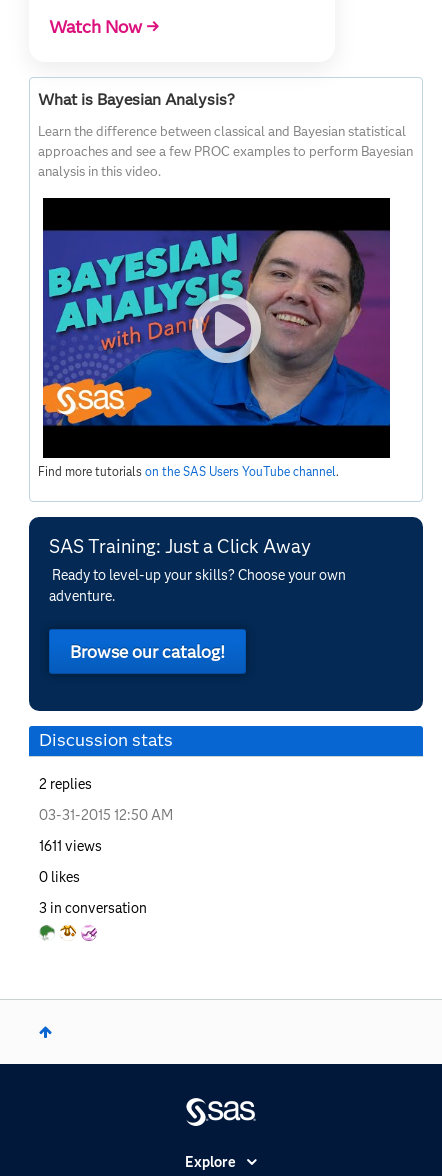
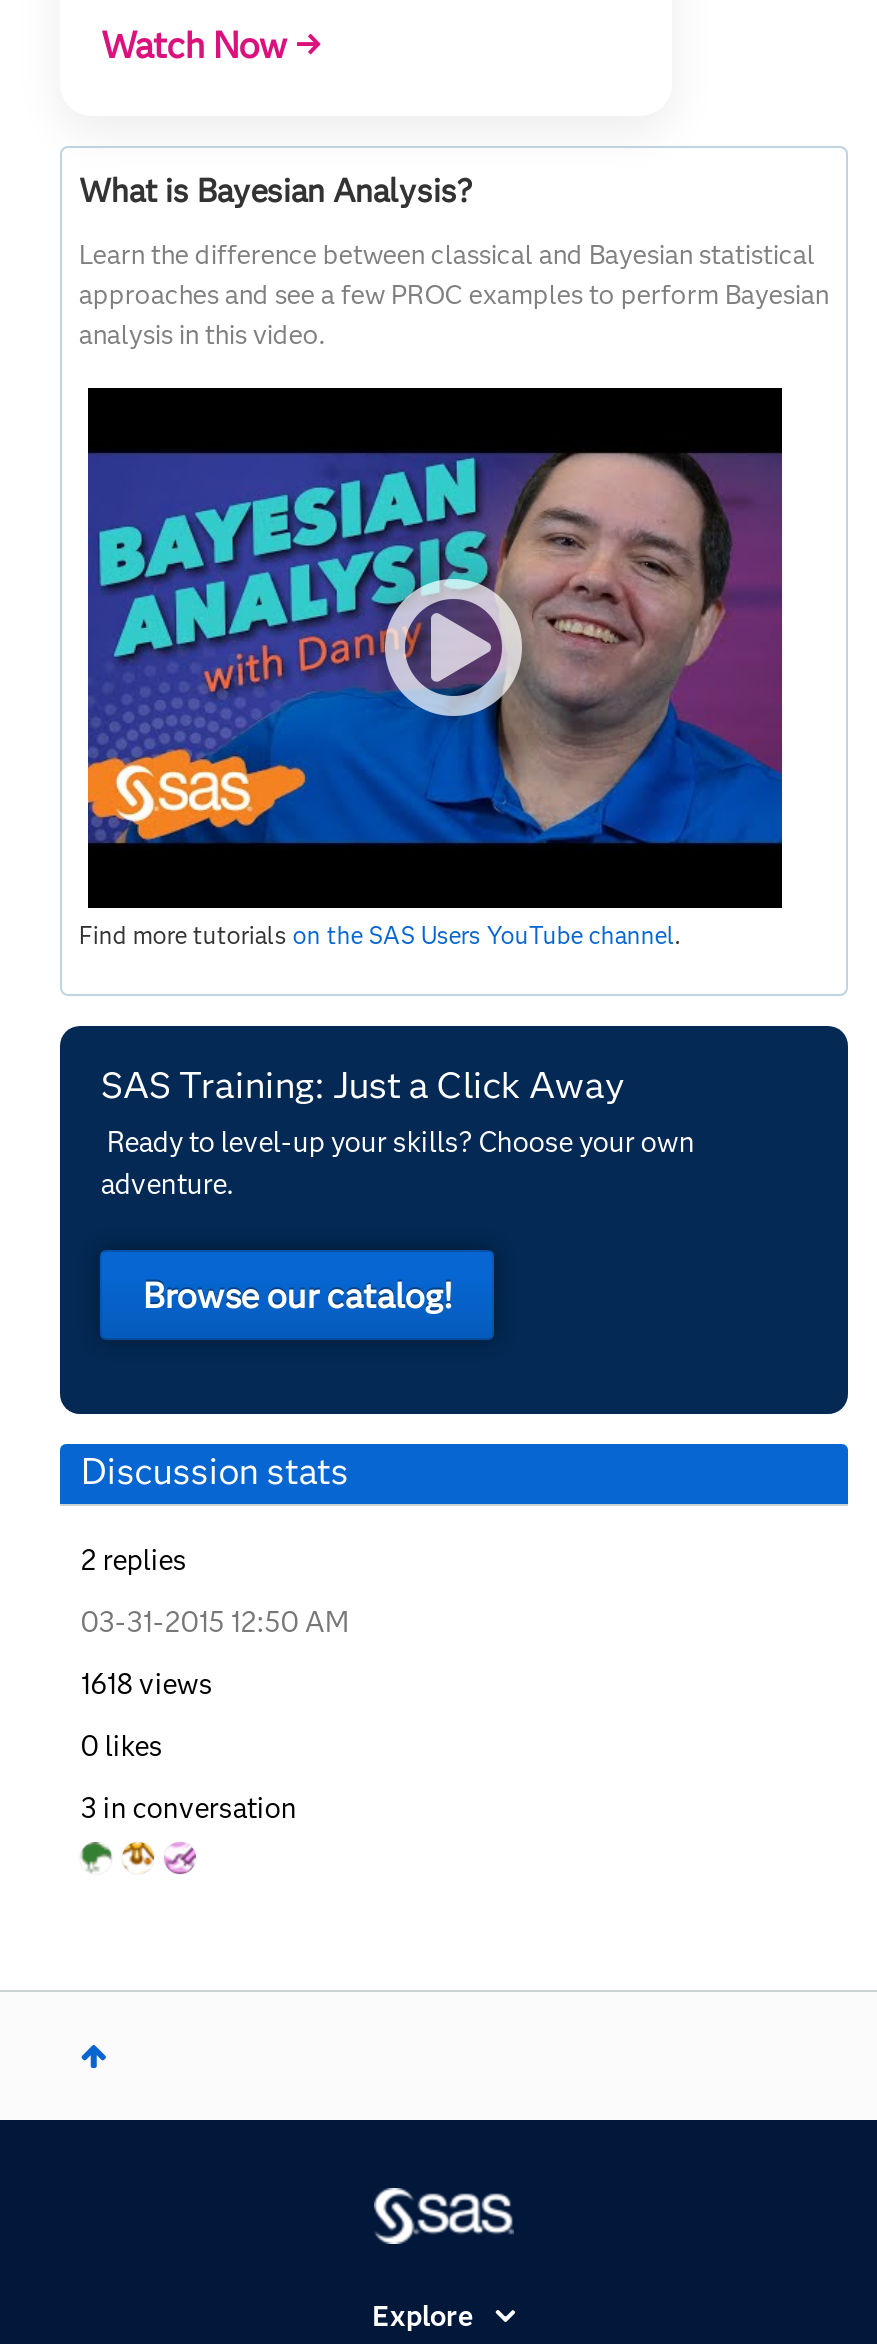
- 1611 views
+ 1618 views
